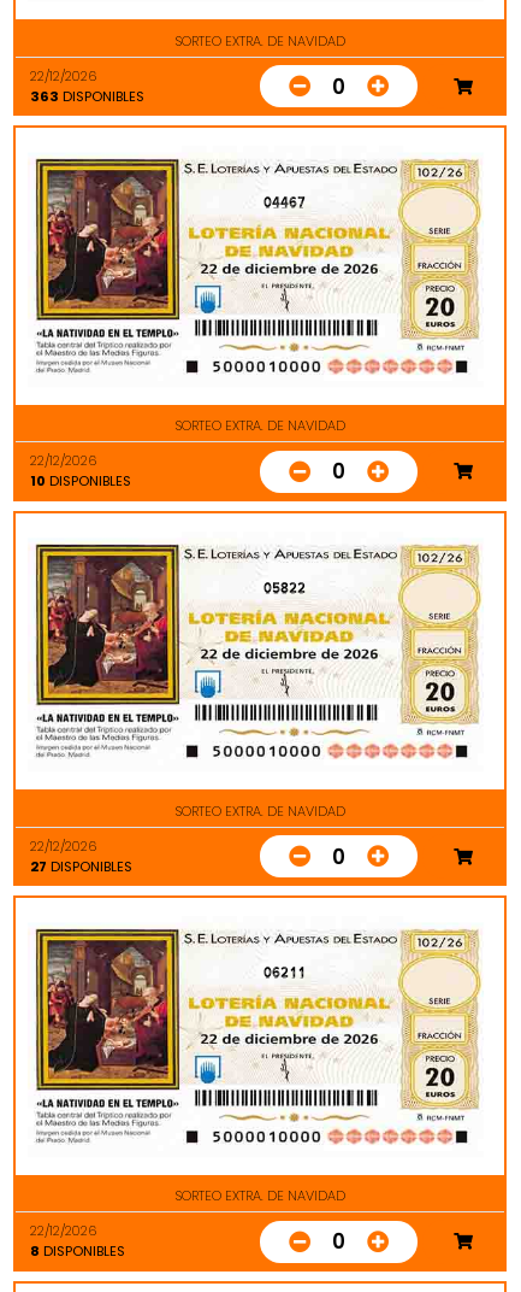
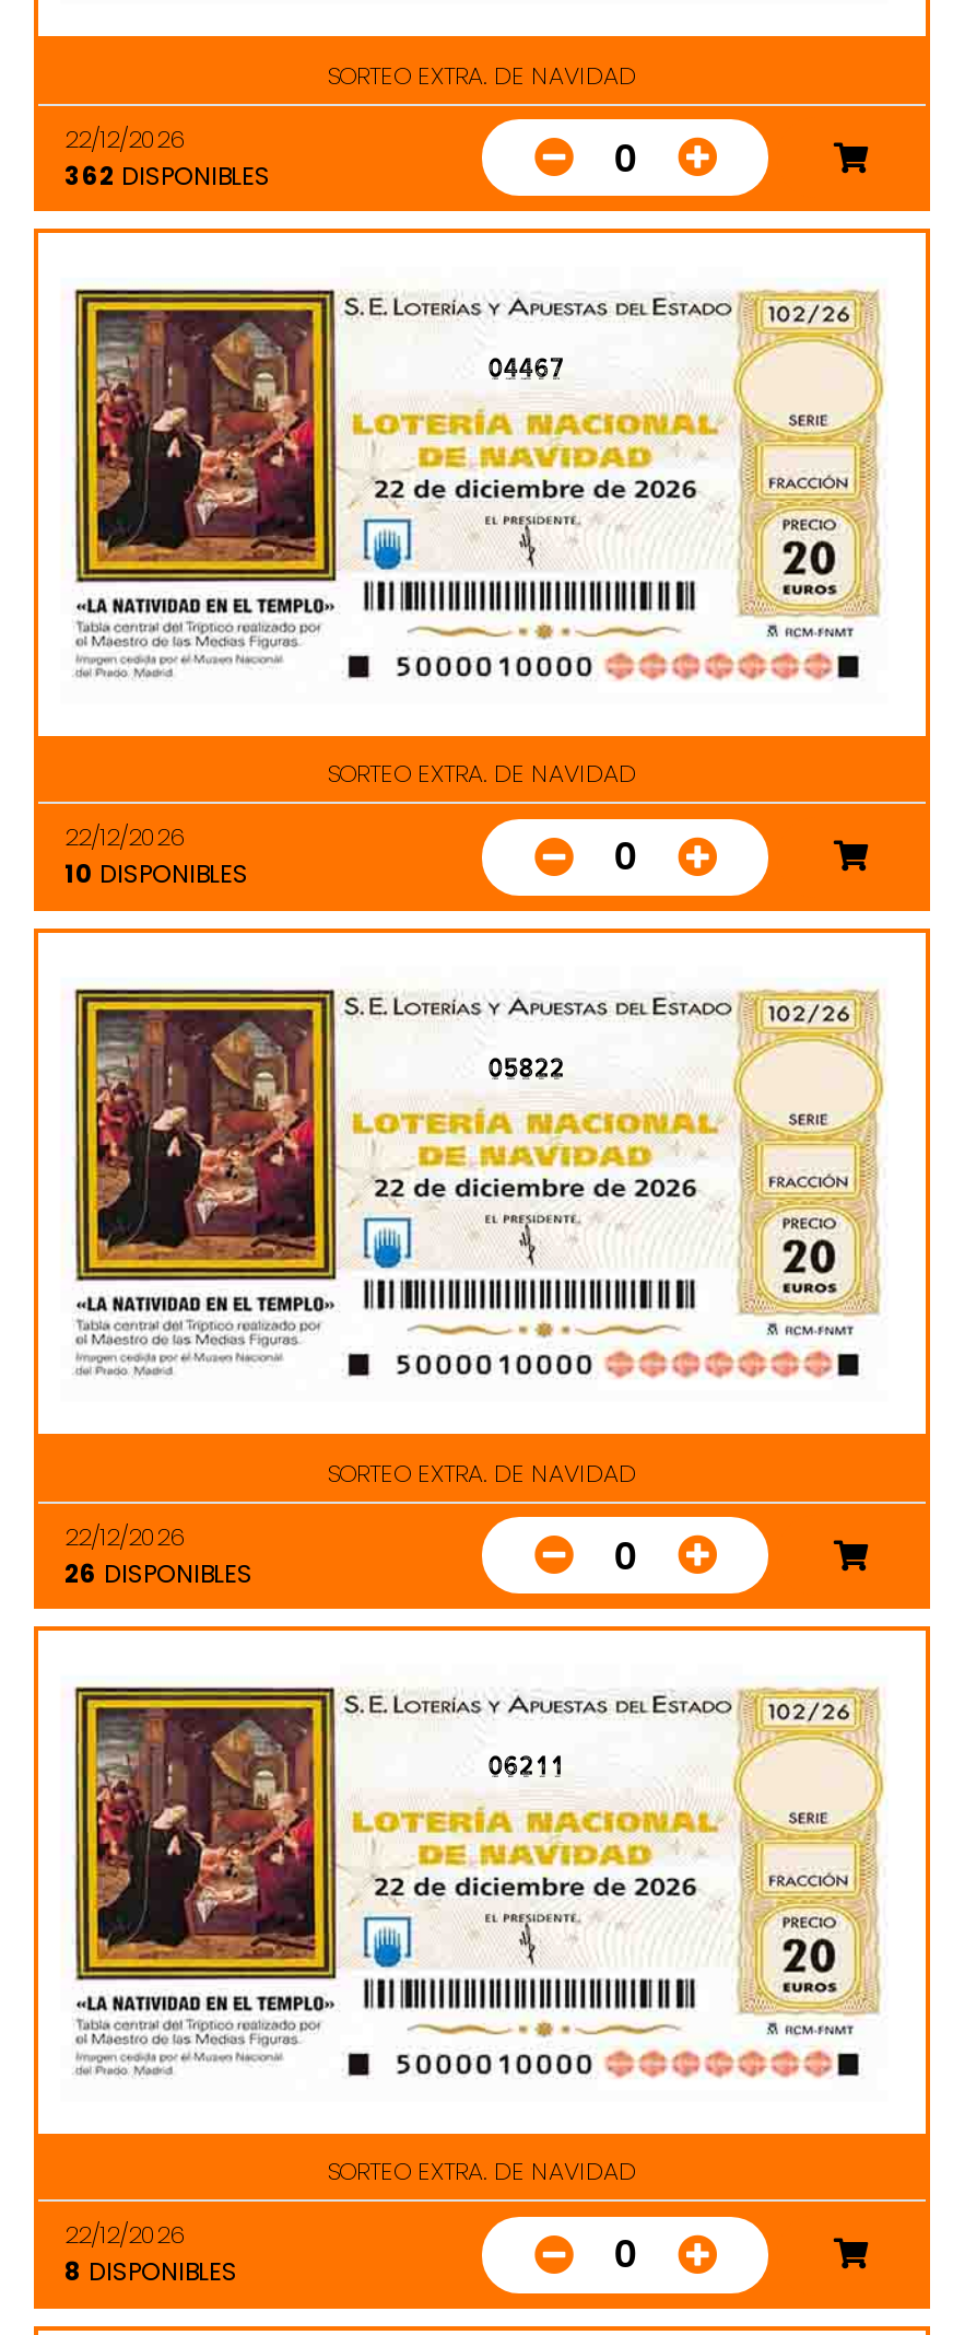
- 363 DISPONIBLES
+ 362 DISPONIBLES

- 27 DISPONIBLES
+ 26 DISPONIBLES
